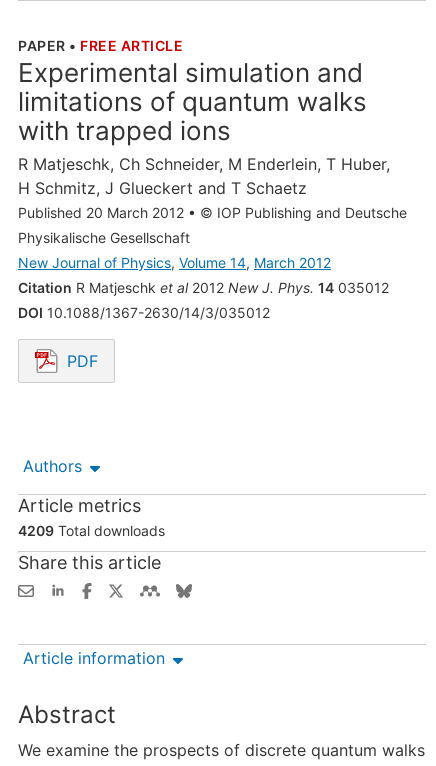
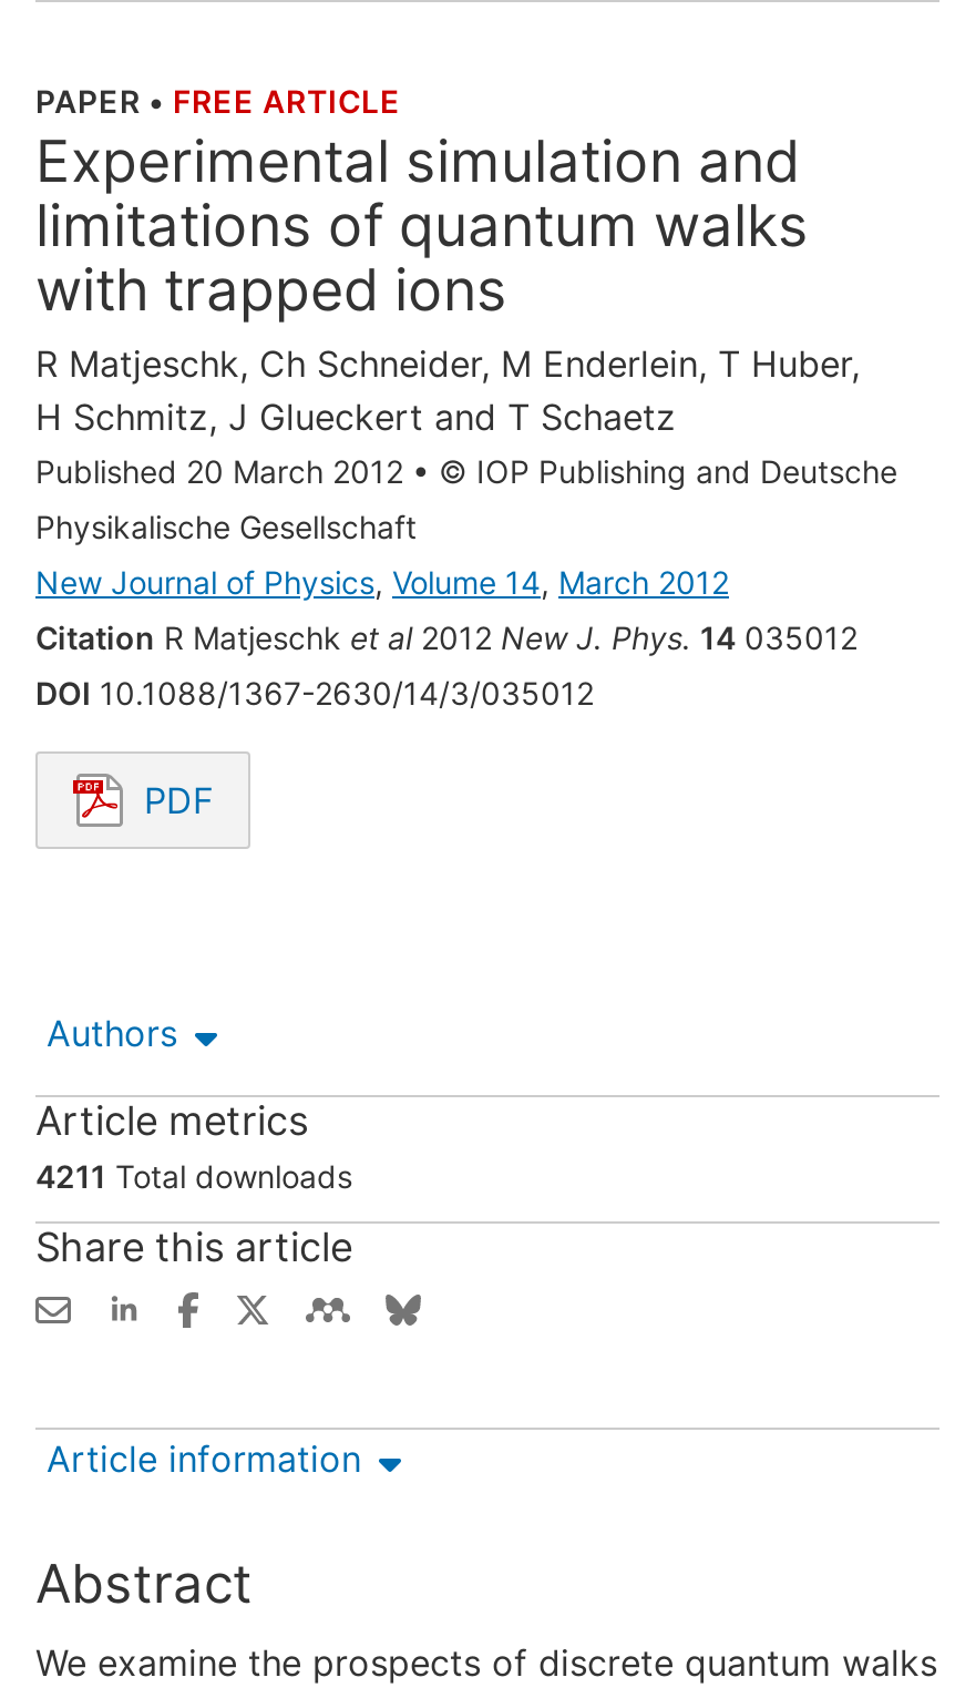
- 4209 Total downloads
+ 4211 Total downloads
